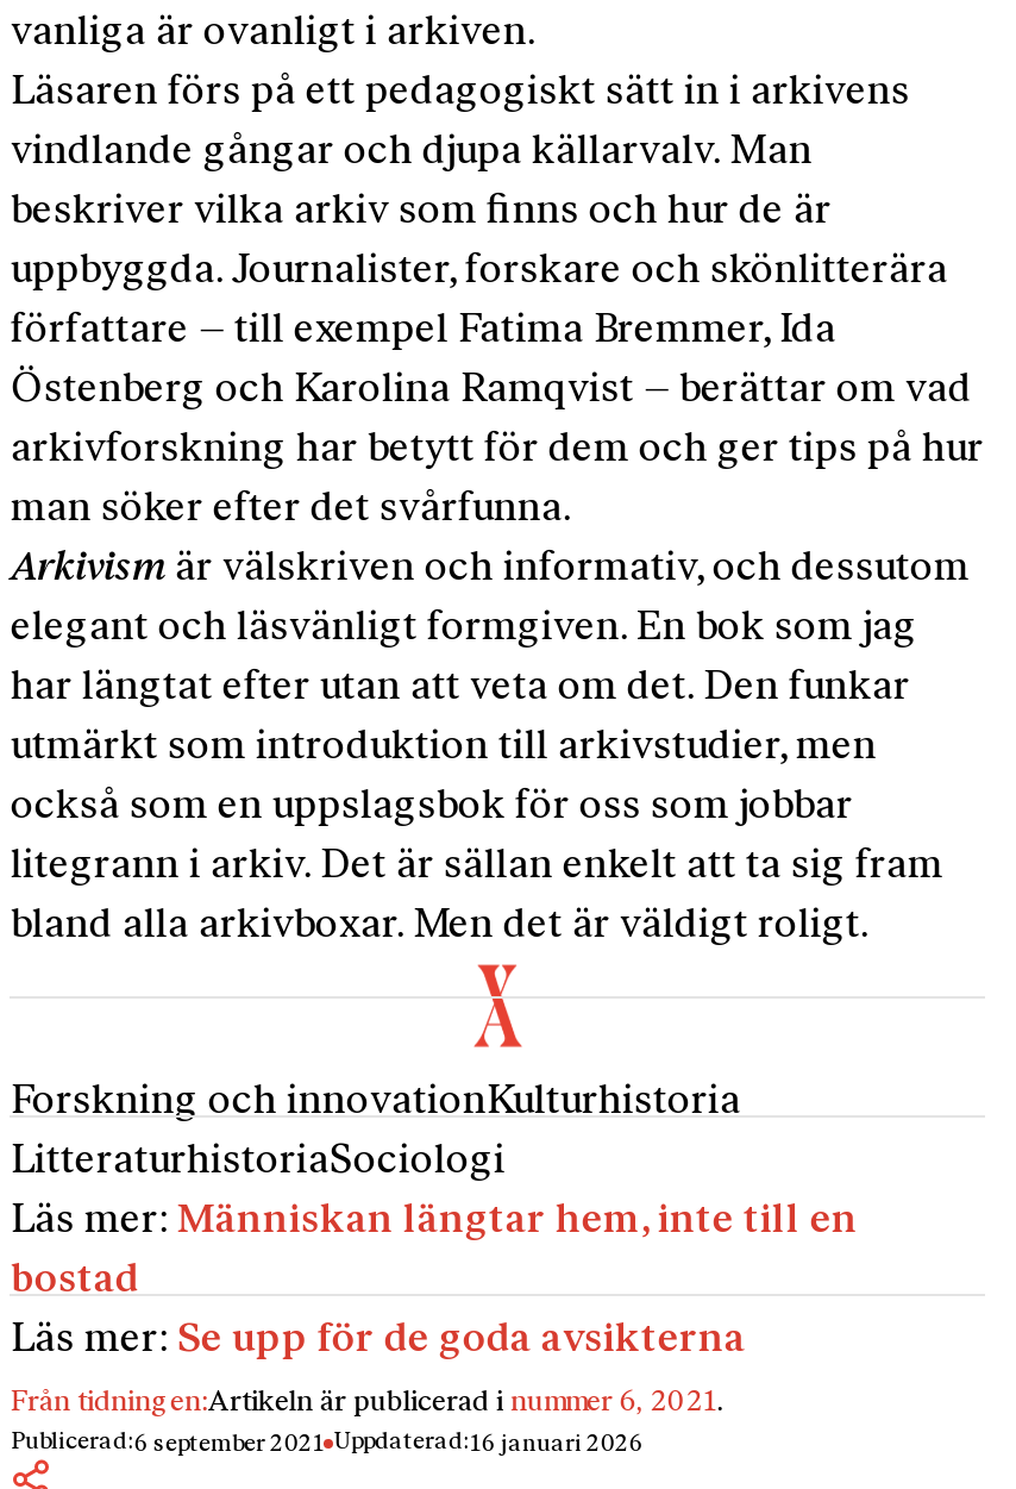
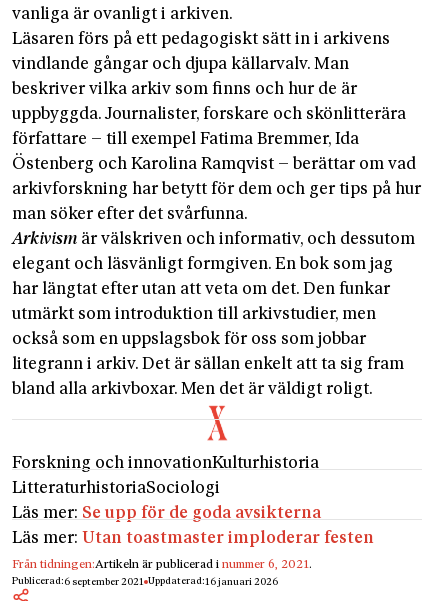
- Läs mer: Människan längtar hem, inte till en
- bostad

moved up: Läs mer: Se upp för de goda avsikterna

+ Läs mer: Utan toastmaster imploderar festen
